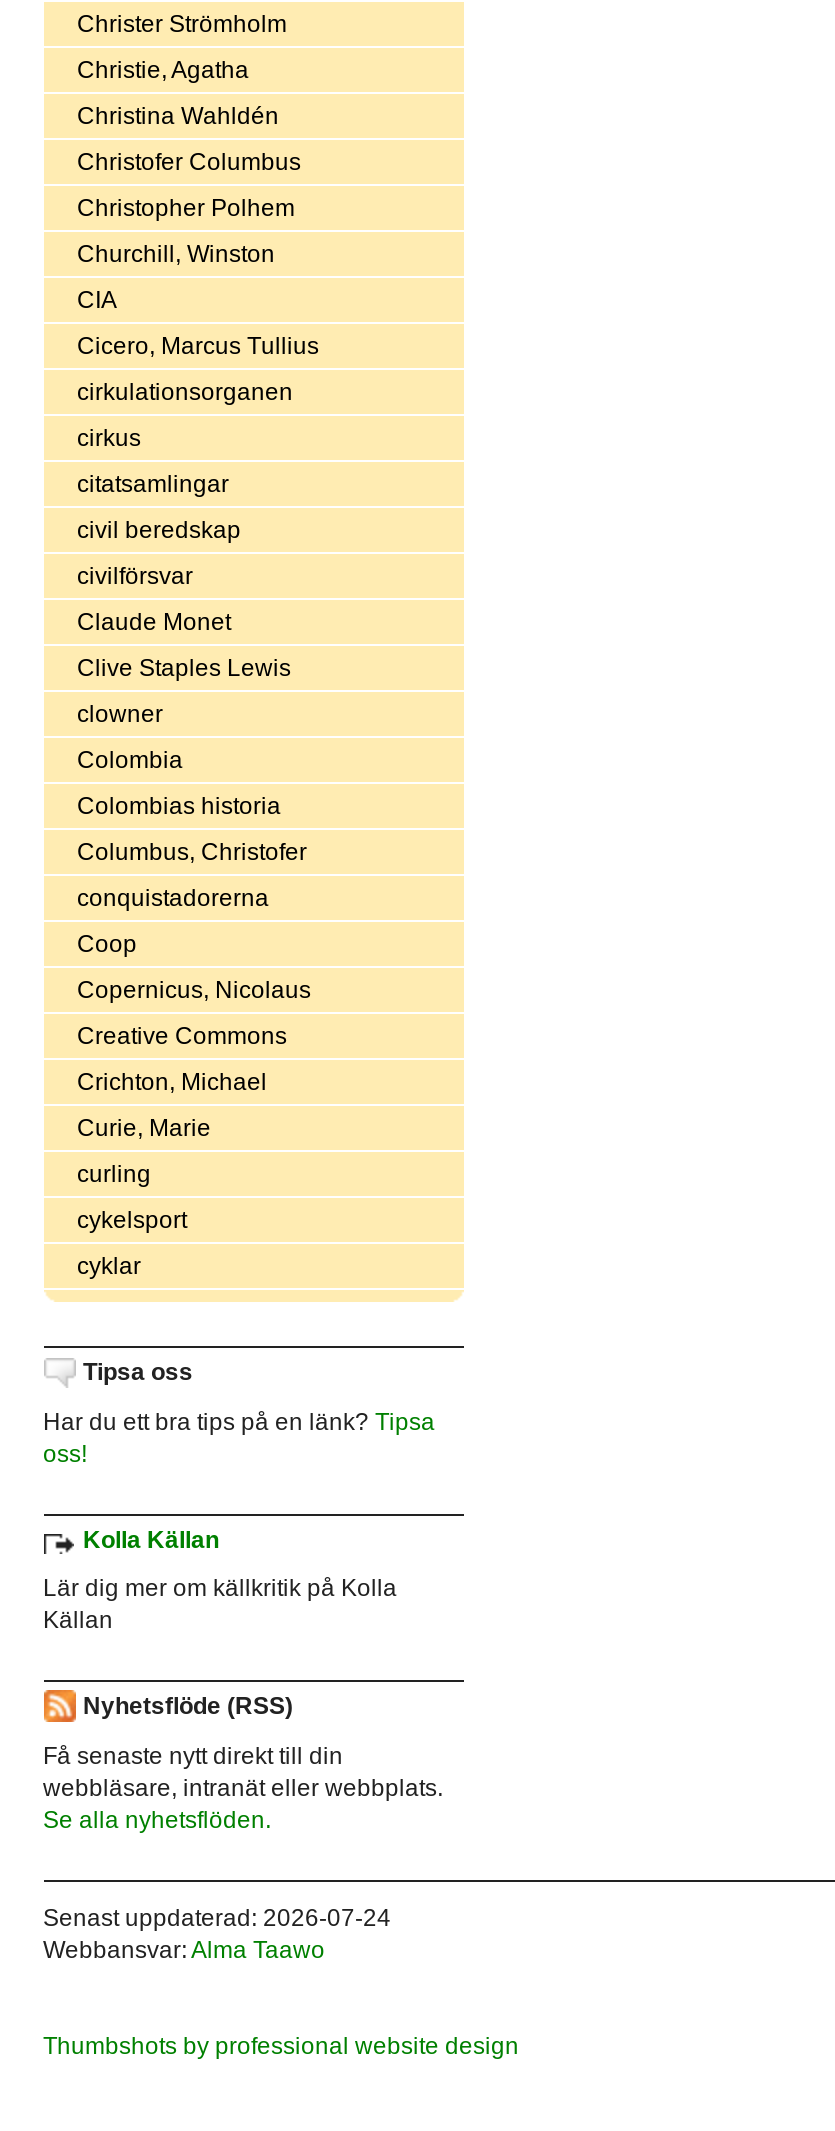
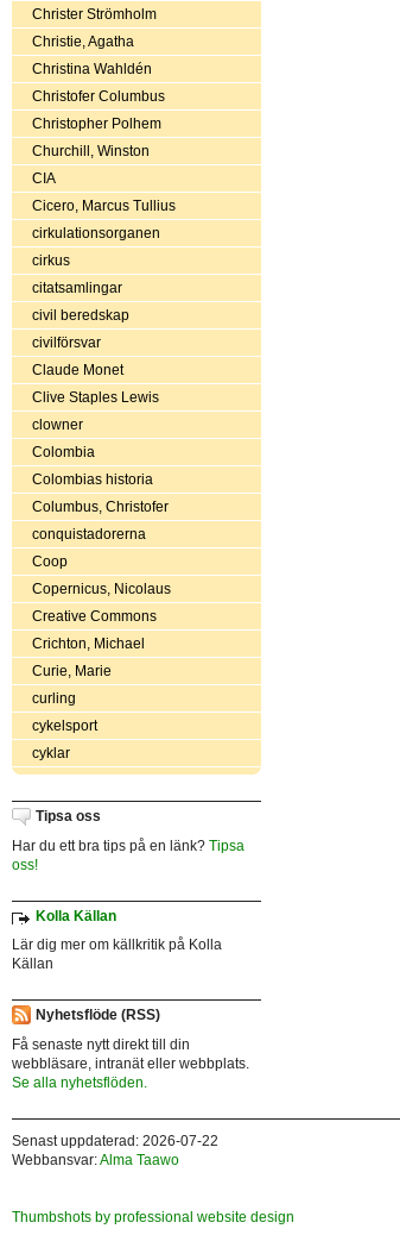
- Senast uppdaterad: 2026-07-24
+ Senast uppdaterad: 2026-07-22
